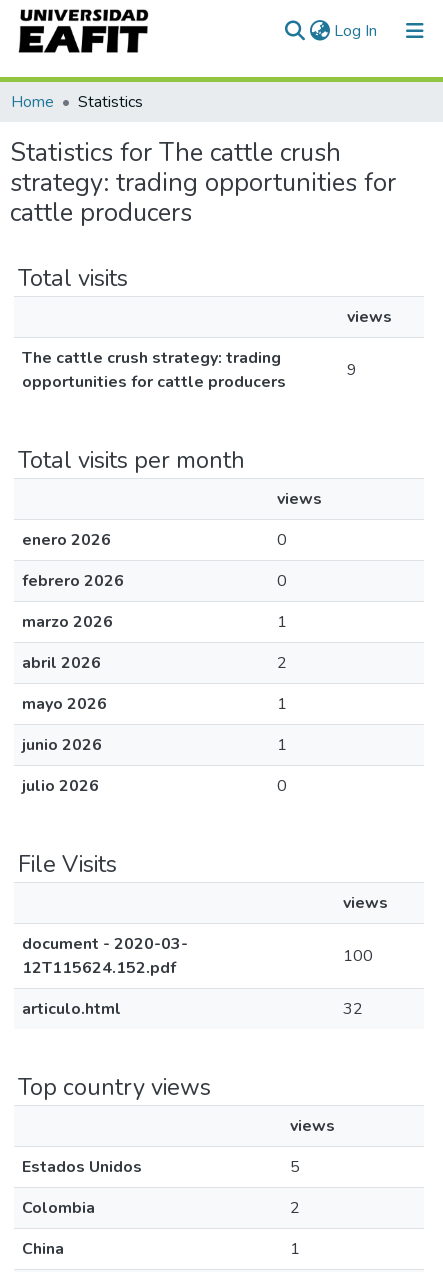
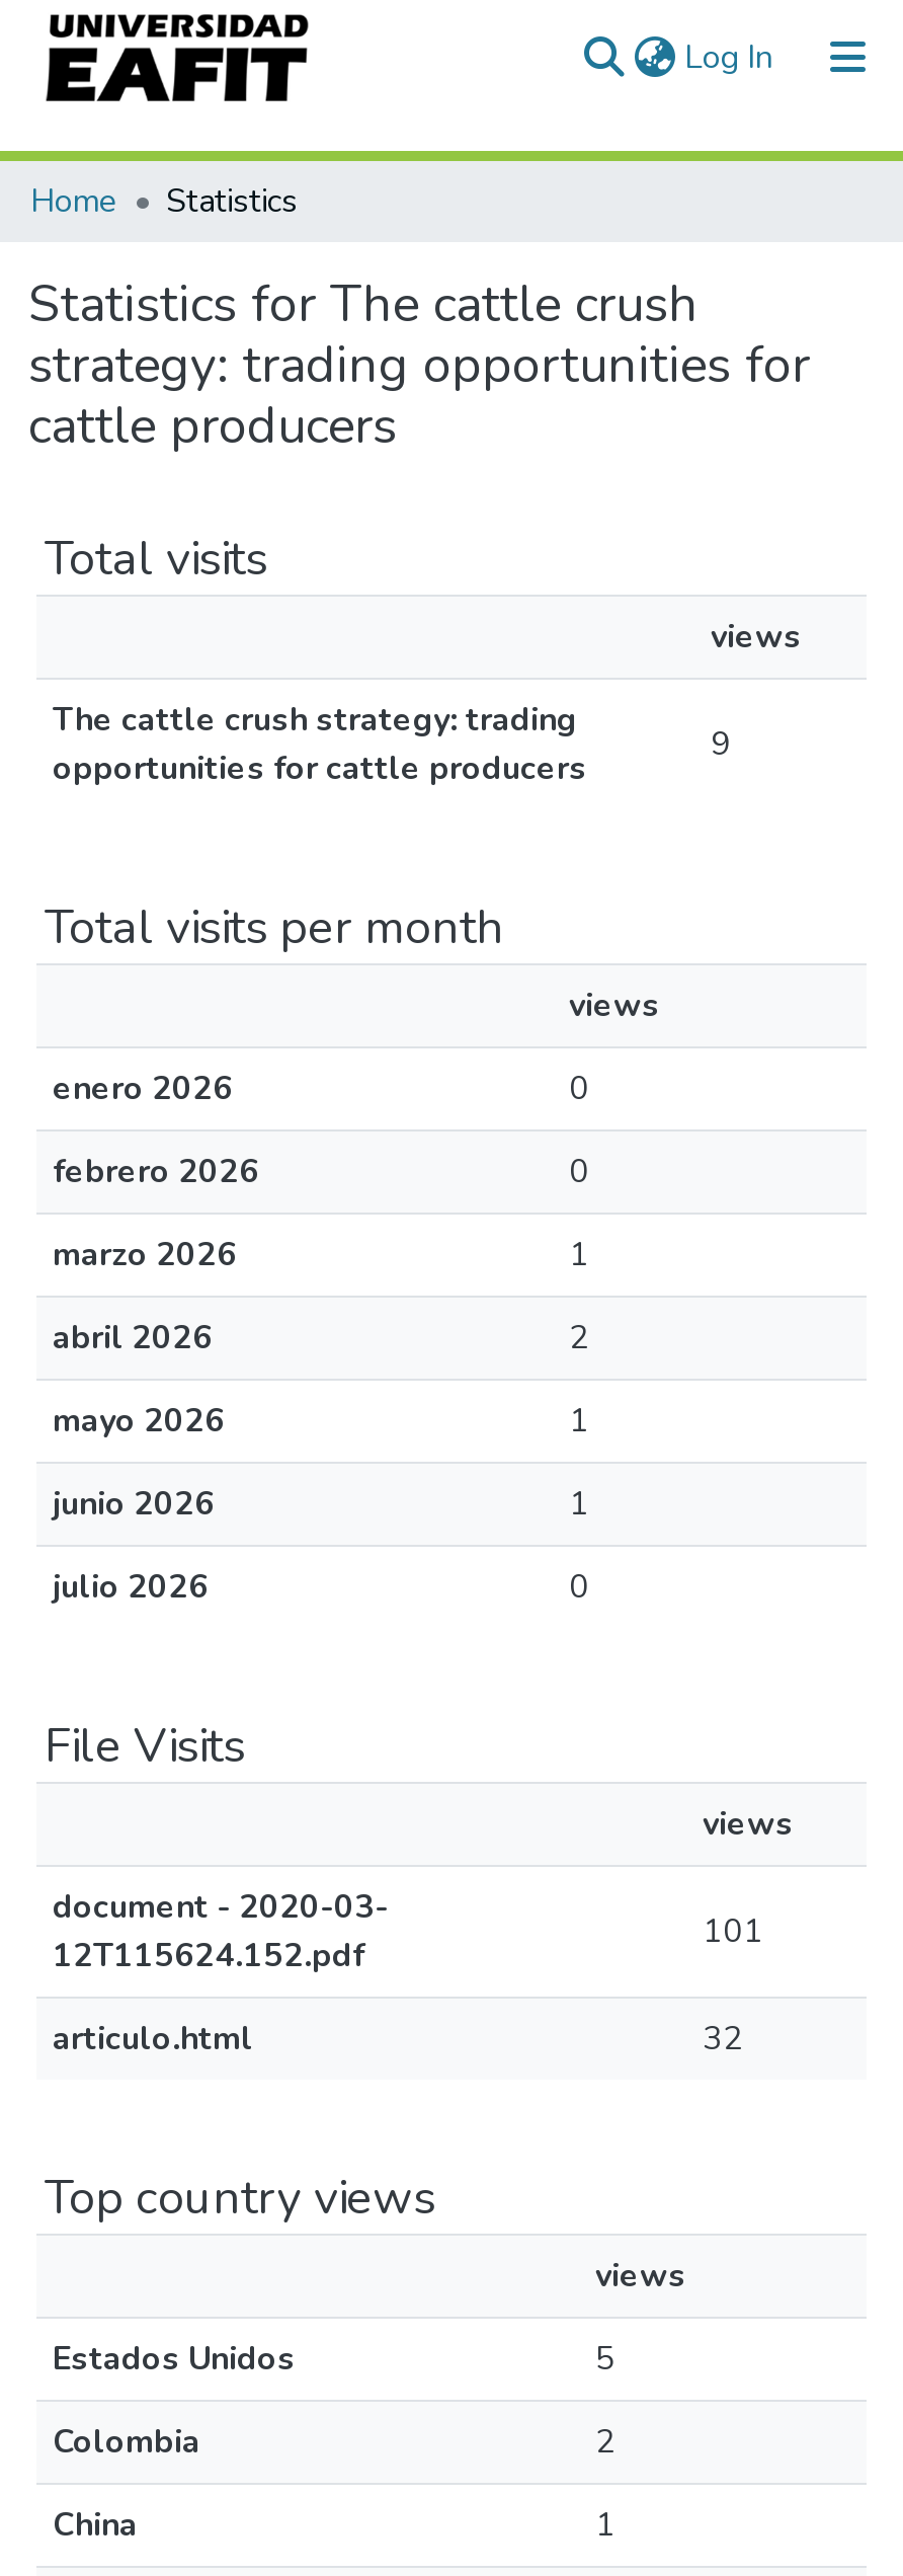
- 100
+ 101
